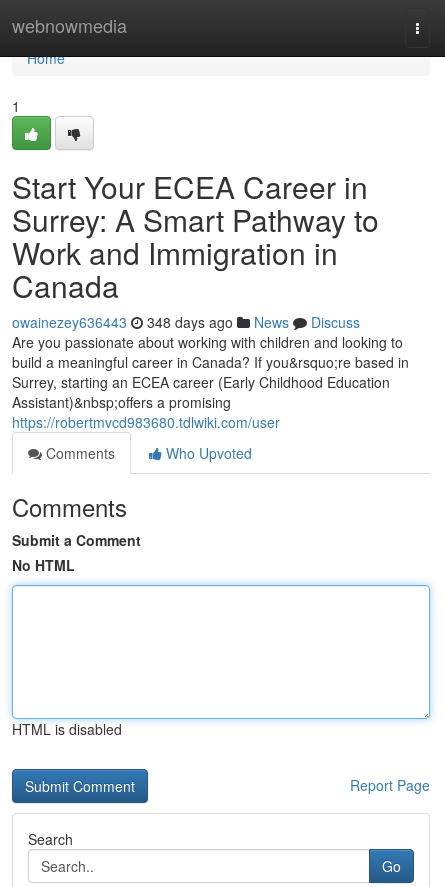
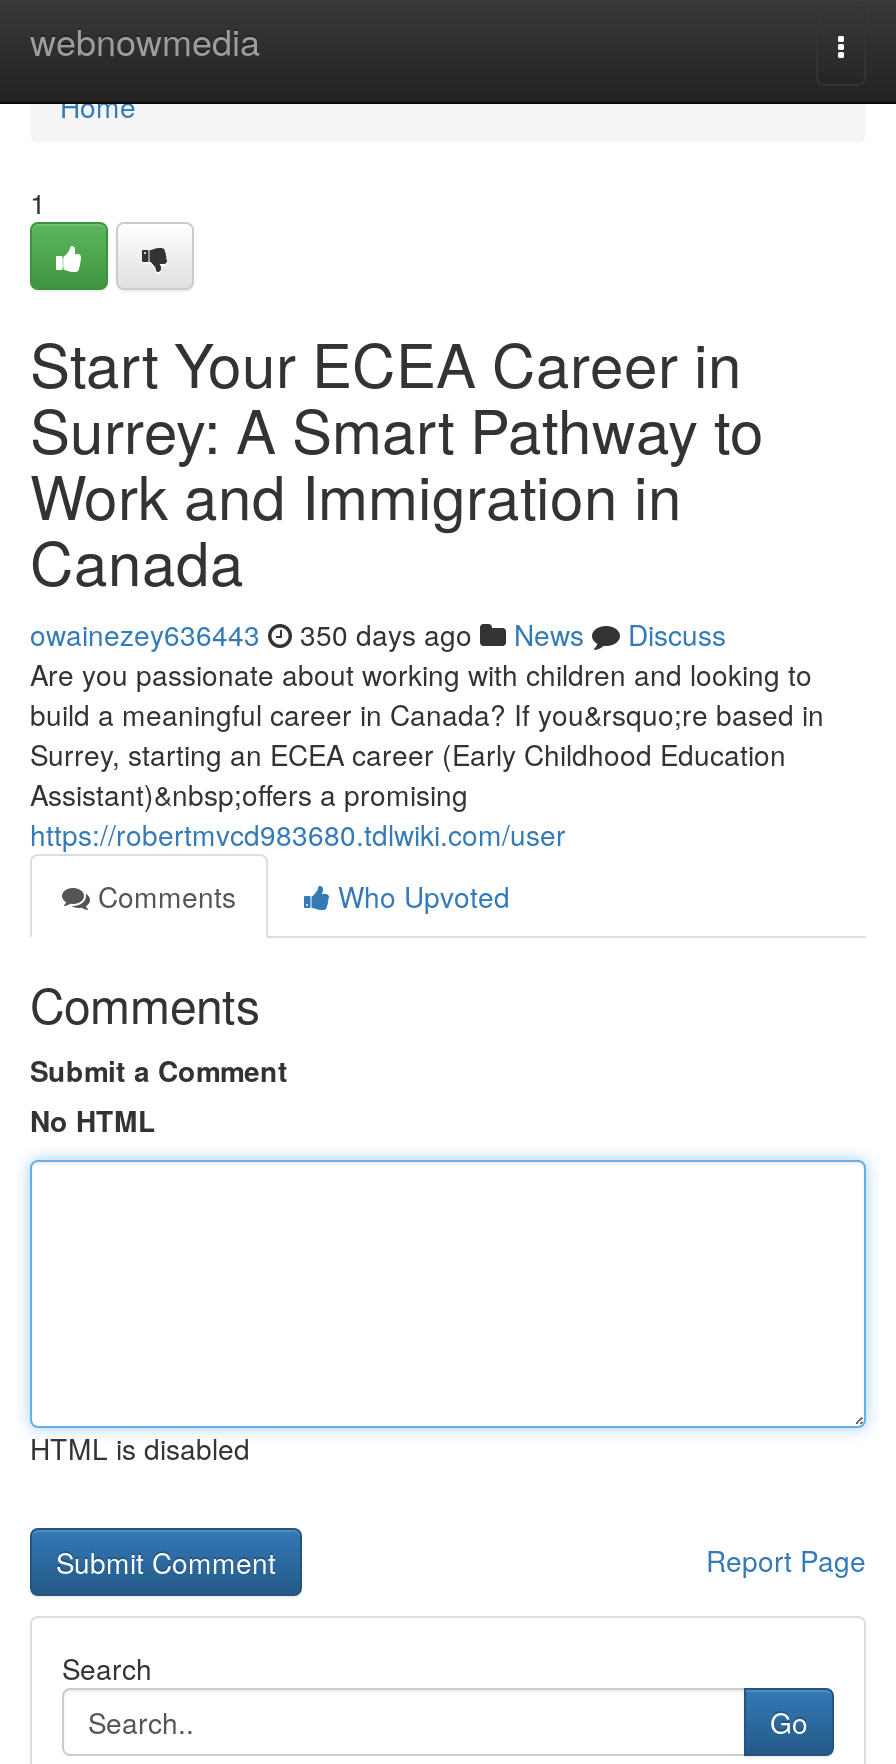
- owainezey636443 348 days ago News Discuss
+ owainezey636443 350 days ago News Discuss
